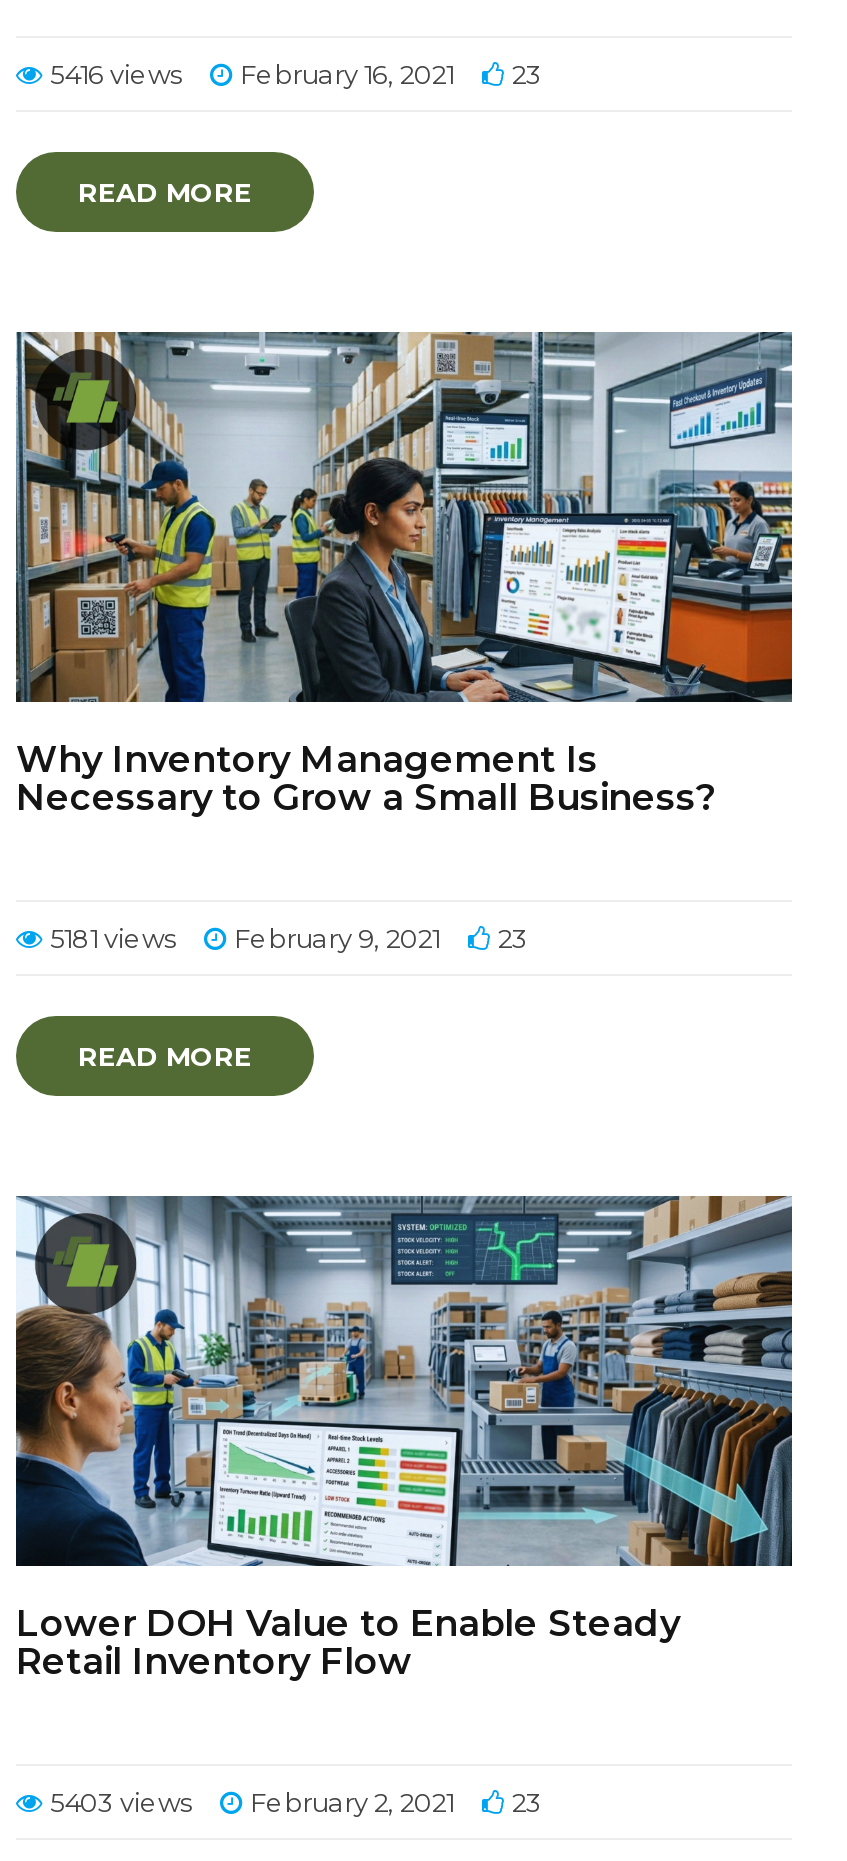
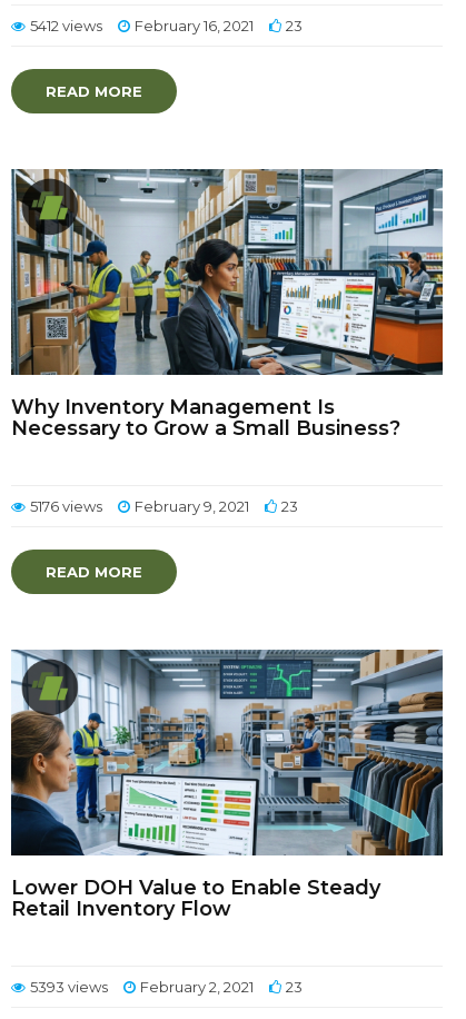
- 5416 views February 16, 2021 23
+ 5412 views February 16, 2021 23

- 5181 views February 9, 2021 23
+ 5176 views February 9, 2021 23

- 5403 views February 2, 2021 23
+ 5393 views February 2, 2021 23
